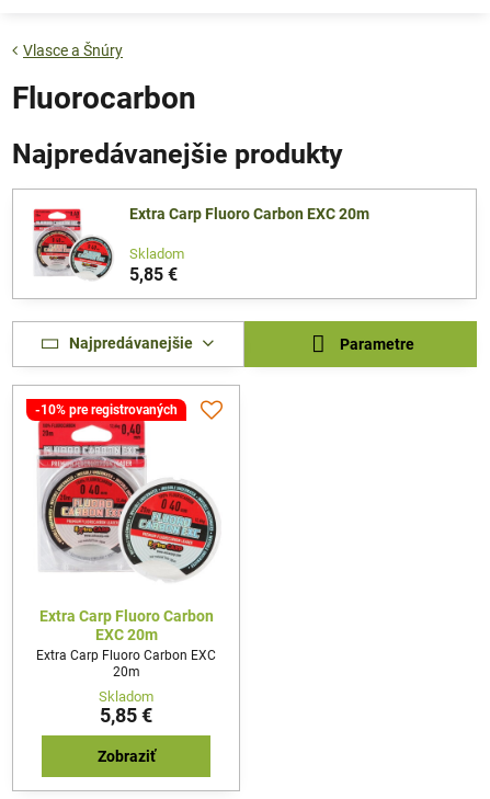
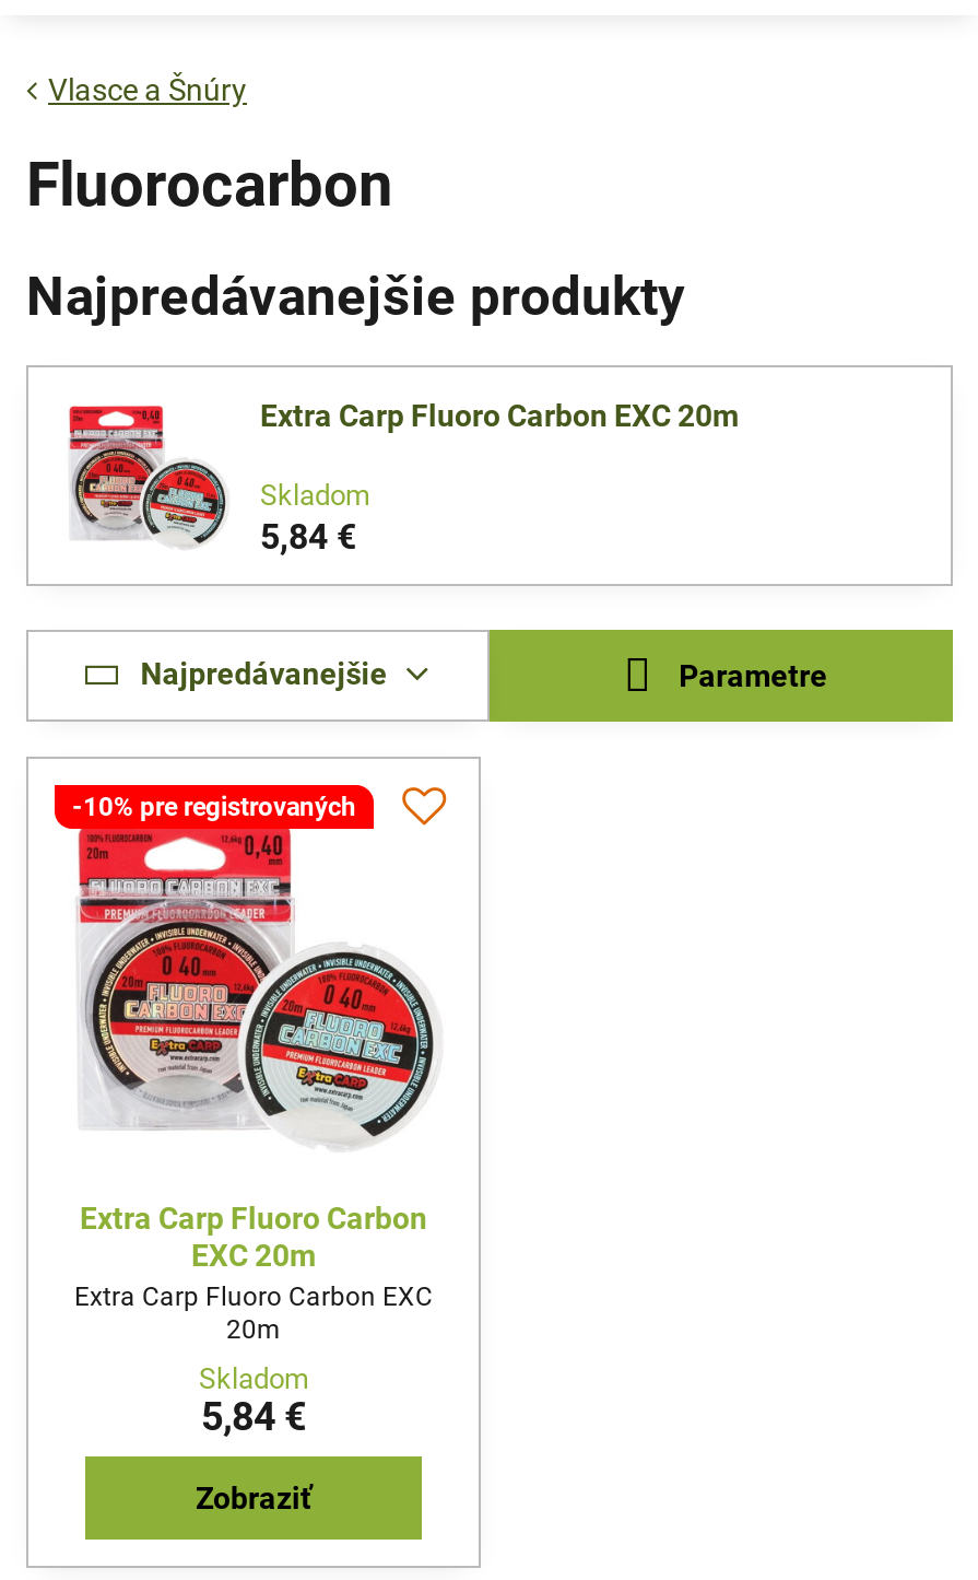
- 5,85 €
+ 5,84 €

- 5,85 €
+ 5,84 €
